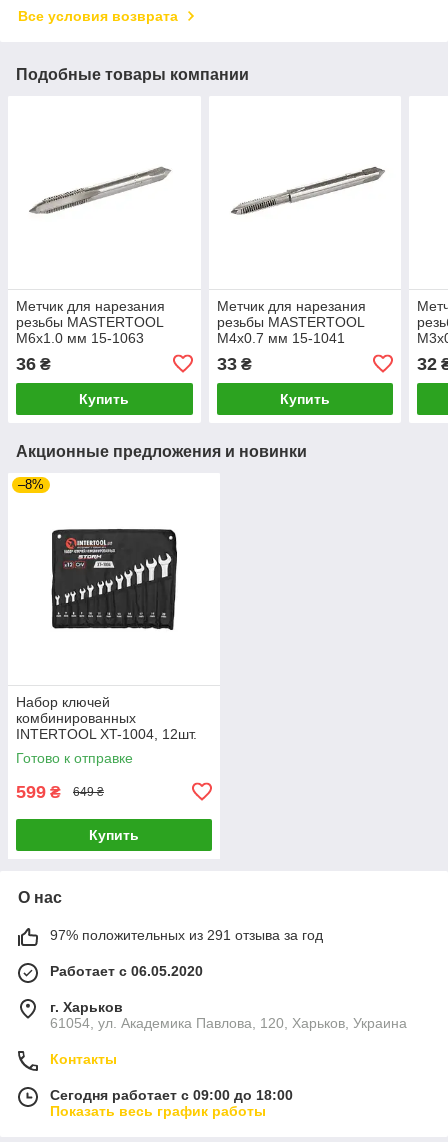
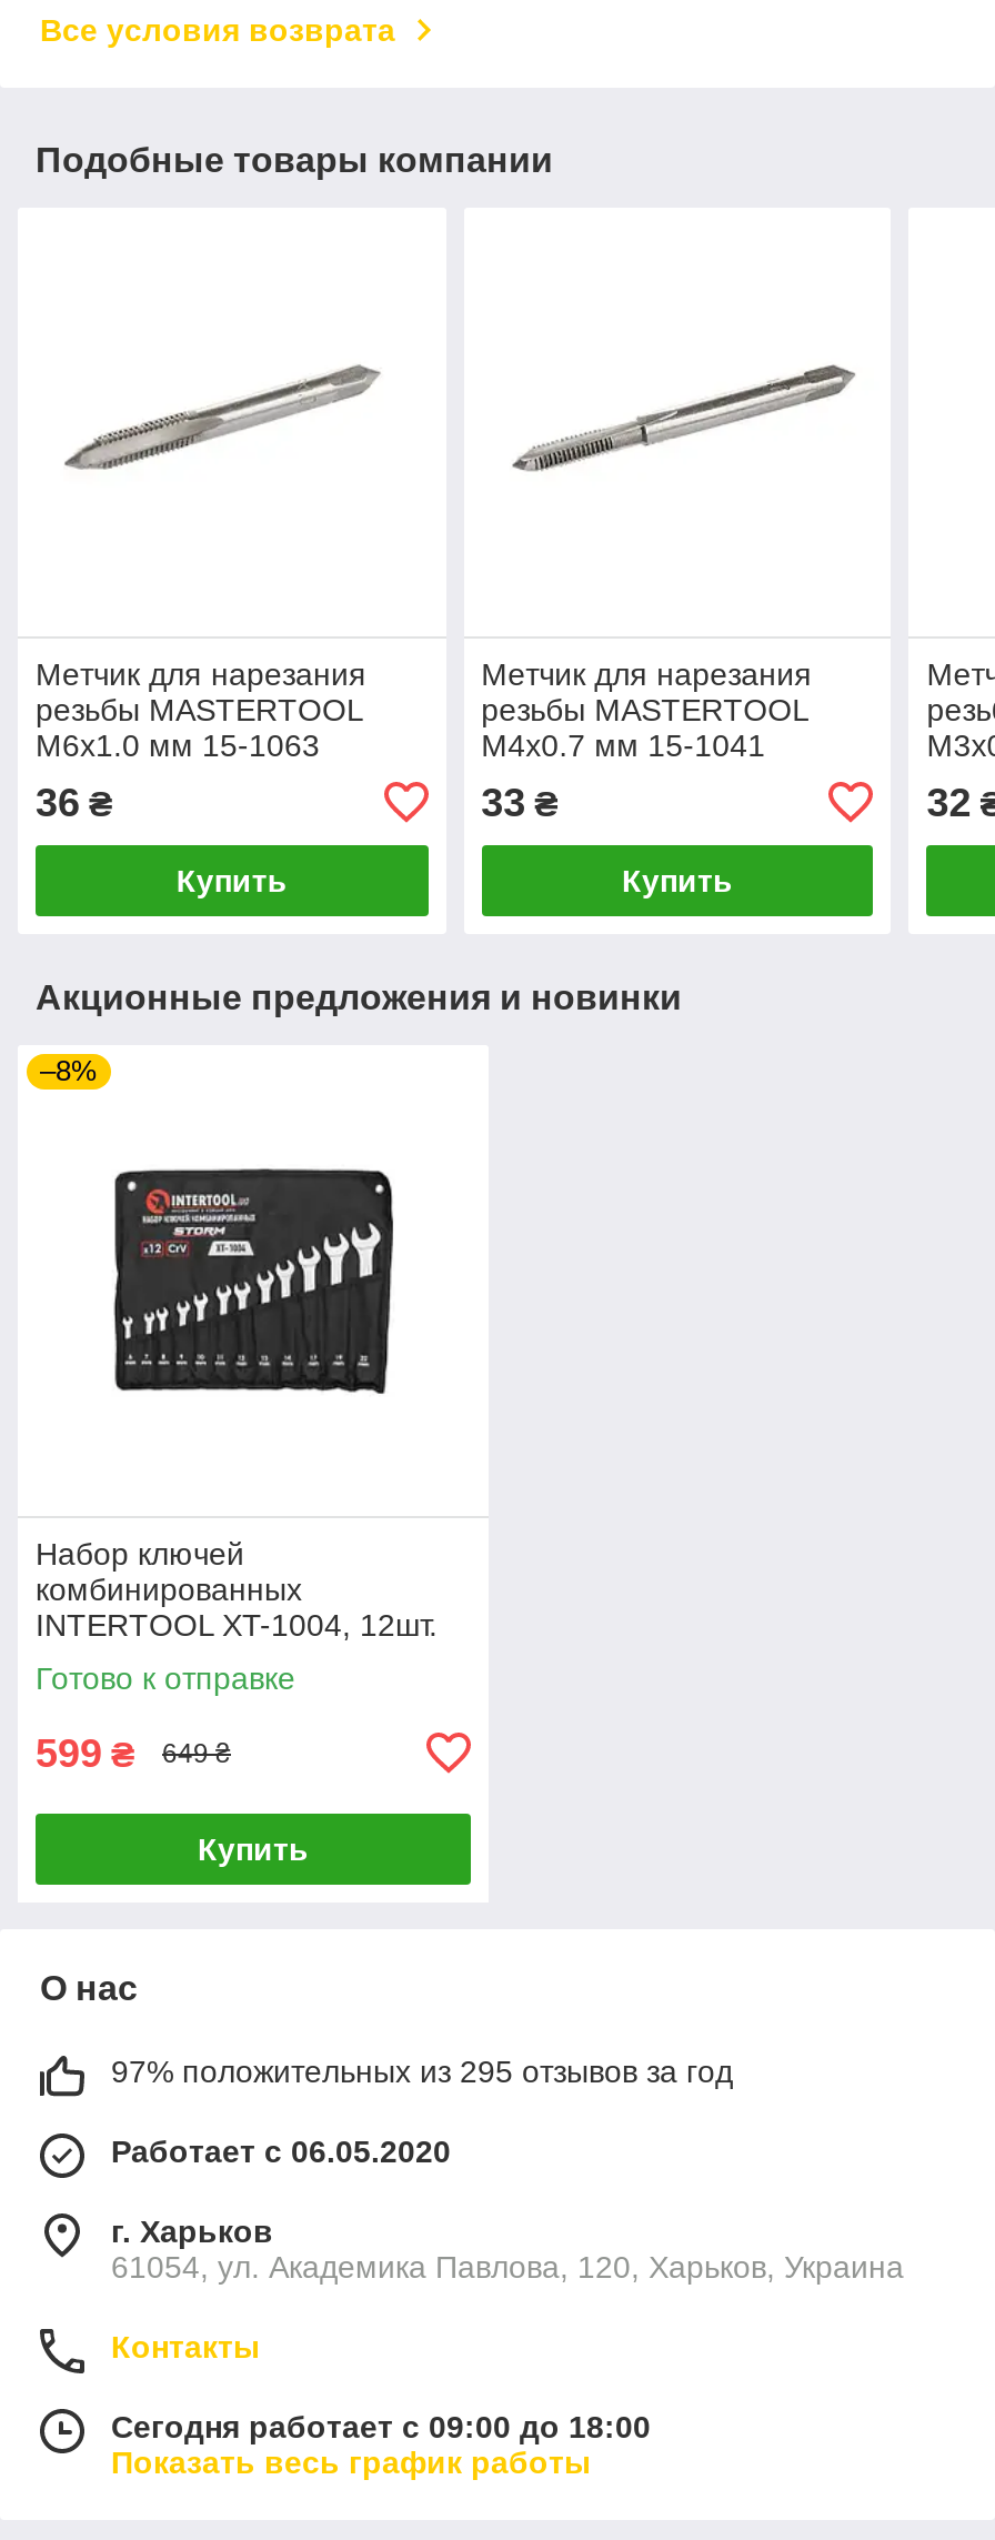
- 97% положительных из 291 отзыва за год
+ 97% положительных из 295 отзывов за год
